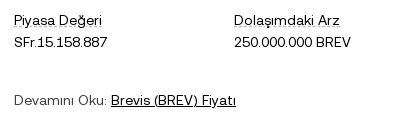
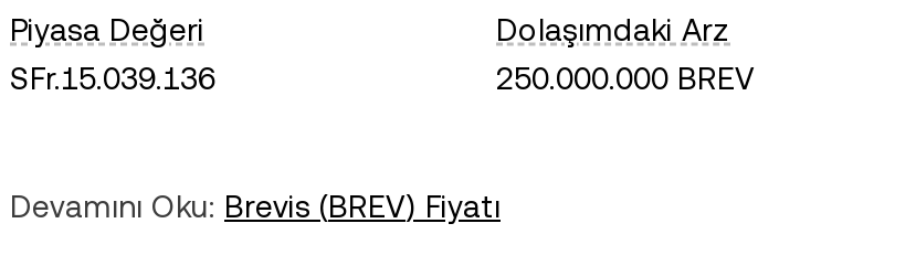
- SFr.15.158.887
+ SFr.15.039.136
